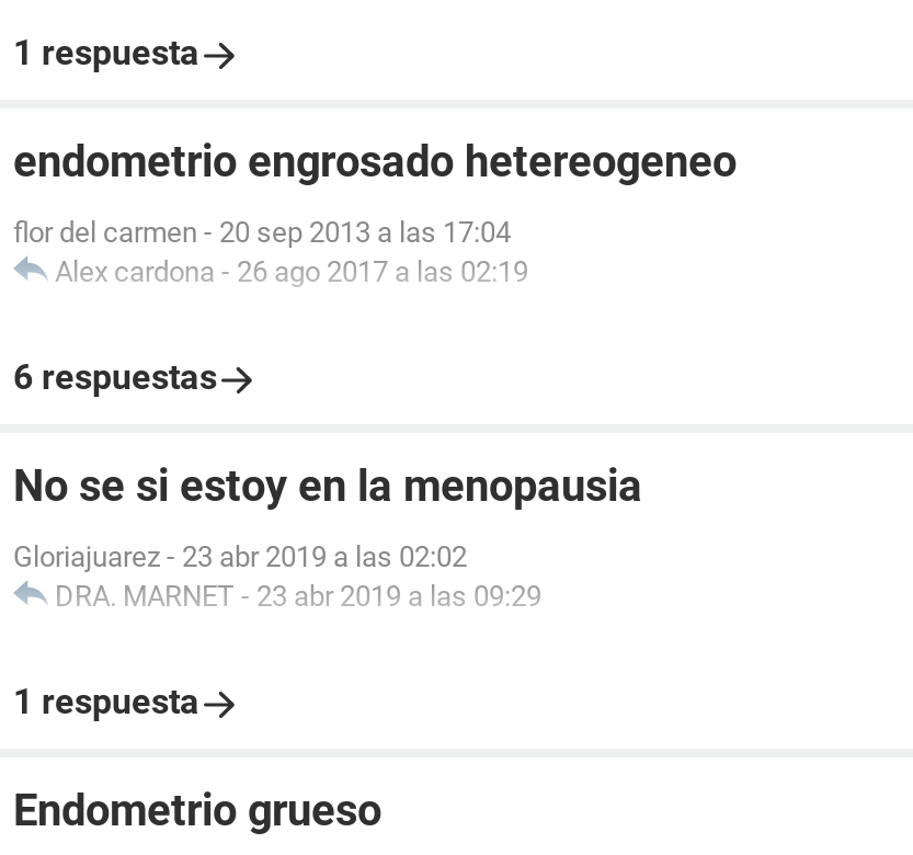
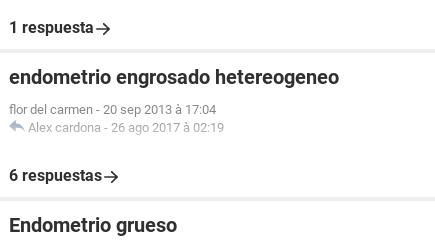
- flor del carmen - 20 sep 2013 a las 17:04
- Alex cardona - 26 ago 2017 a las 02:19
+ flor del carmen - 20 sep 2013 à 17:04
+ Alex cardona - 26 ago 2017 à 02:19

- No se si estoy en la menopausia
- Gloriajuarez - 23 abr 2019 a las 02:02
- DRA. MARNET - 23 abr 2019 a las 09:29
- 1 respuesta
